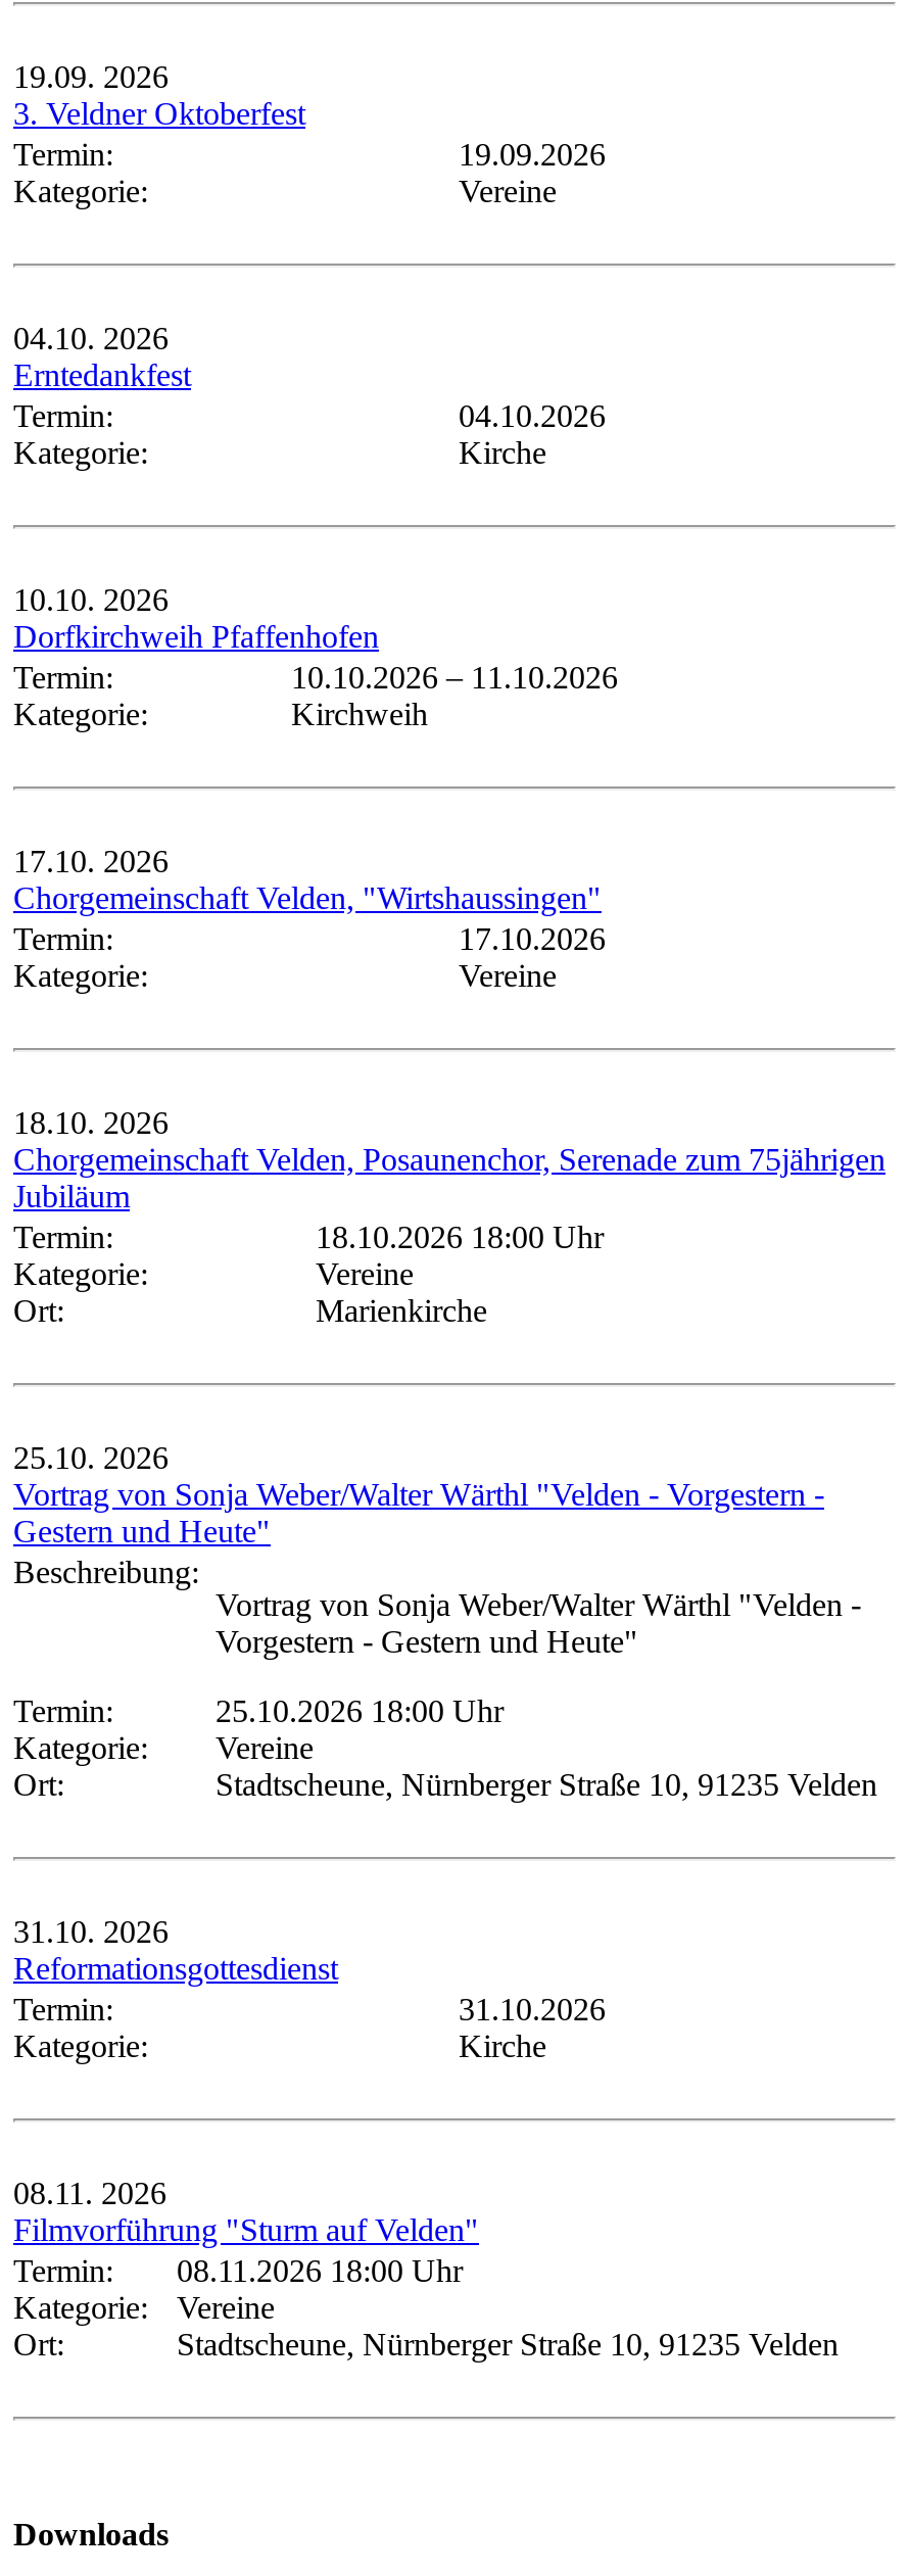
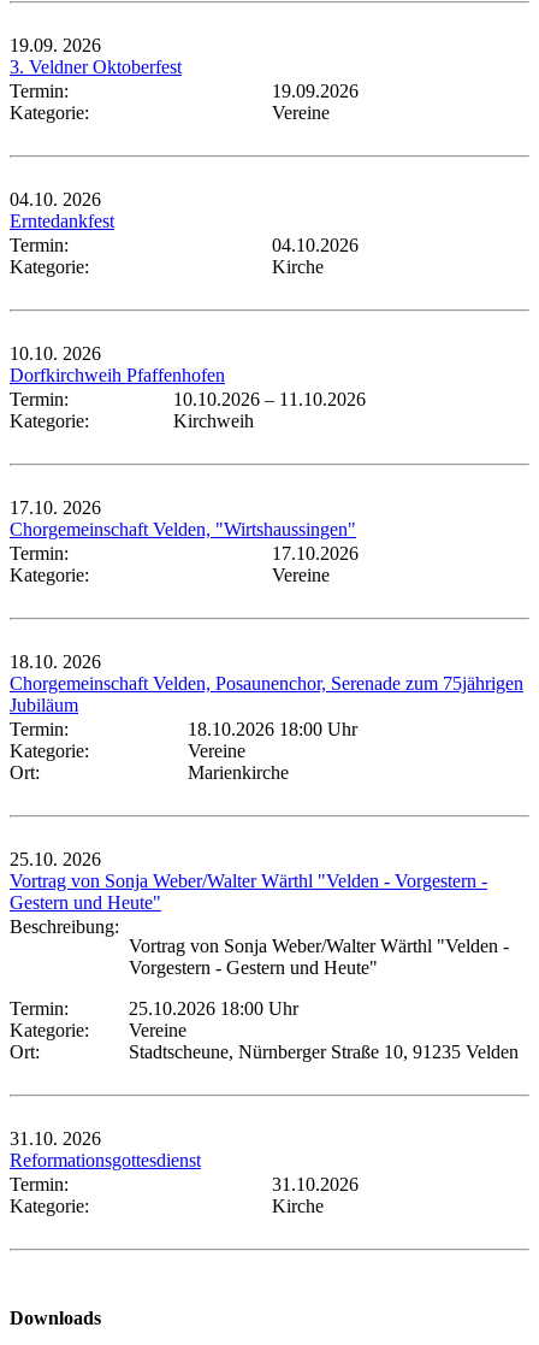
- 08.11. 2026
- Filmvorführung "Sturm auf Velden"
- Termin:
- 08.11.2026 18:00 Uhr
- Kategorie: Vereine
- Ort:
- Stadtscheune, Nürnberger Straße 10, 91235 Velden
